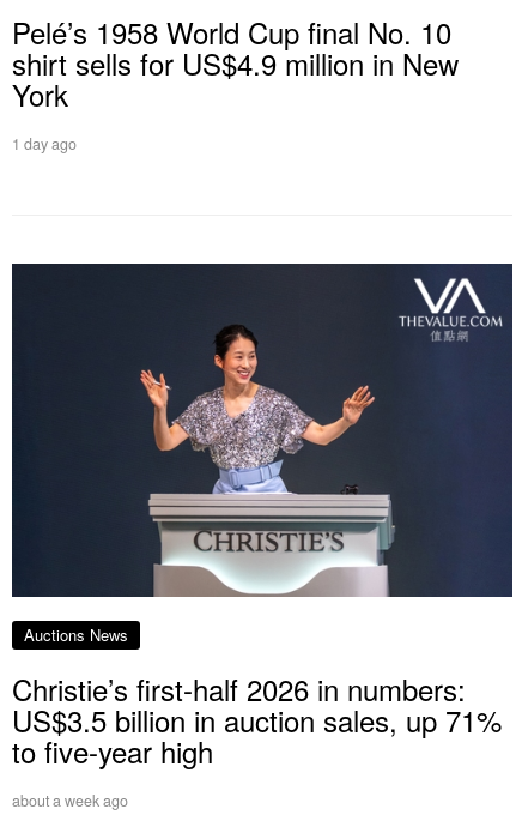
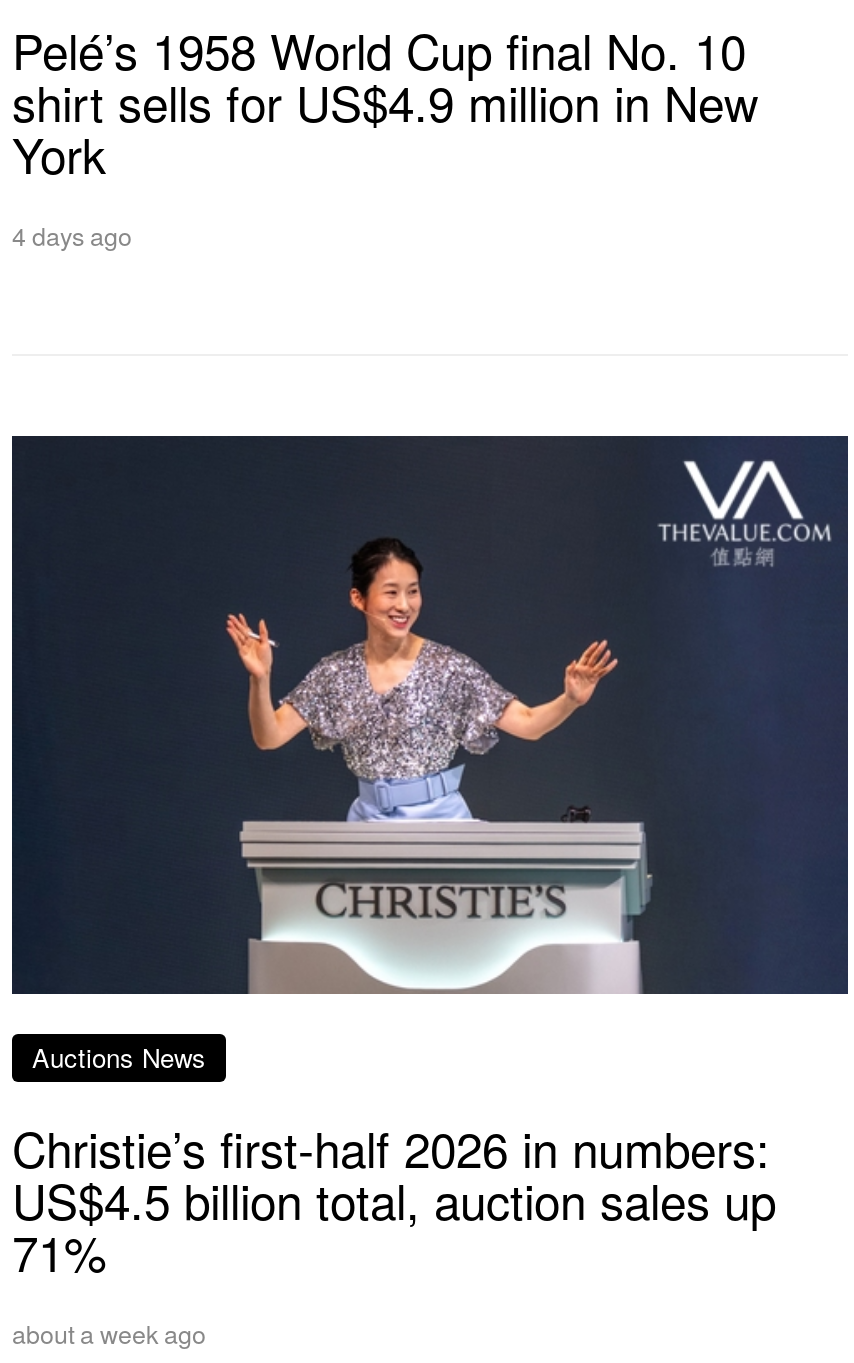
- 1 day ago
+ 4 days ago

- US$3.5 billion in auction sales, up 71%
- to five-year high
+ US$4.5 billion total, auction sales up
+ 71%
